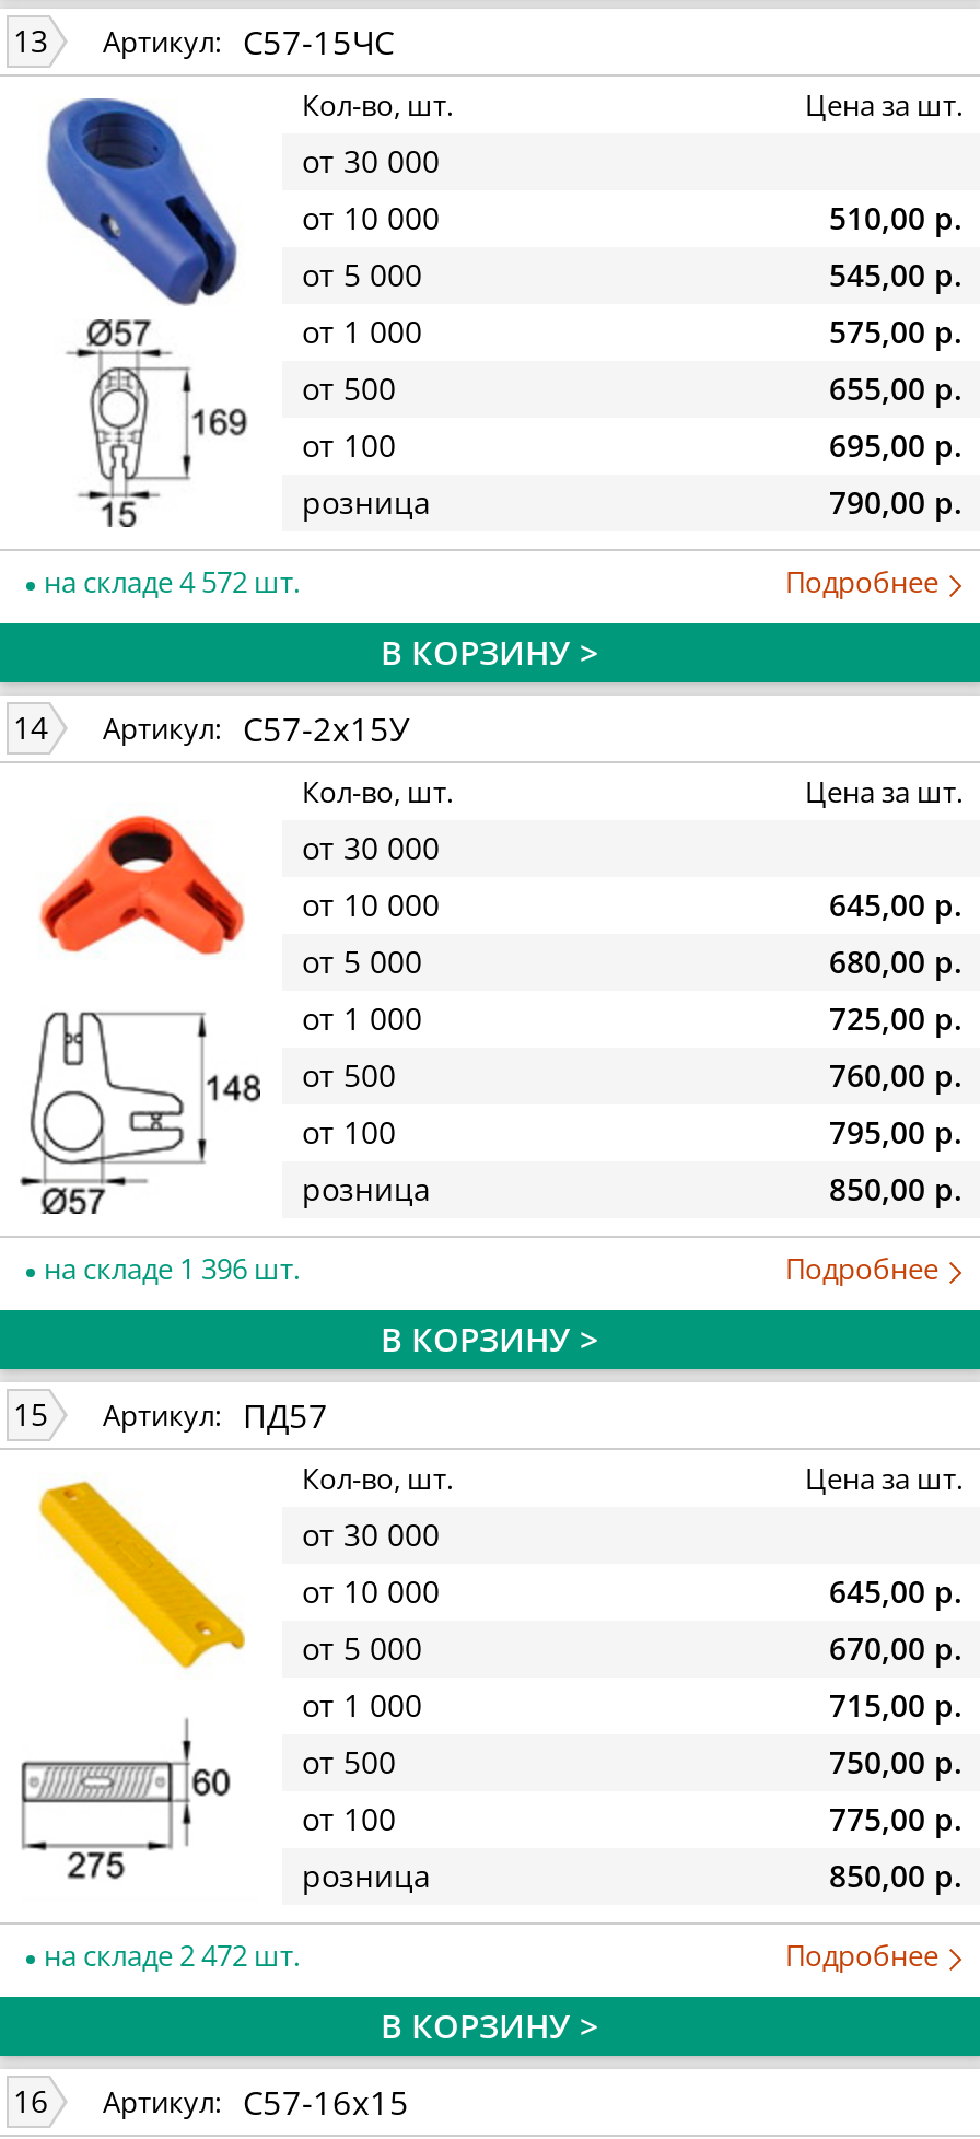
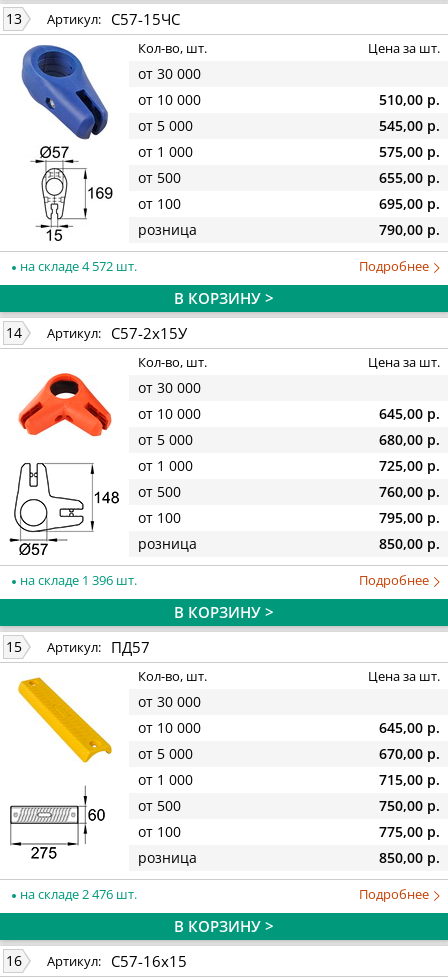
- на складе 2 472 шт.
+ на складе 2 476 шт.
